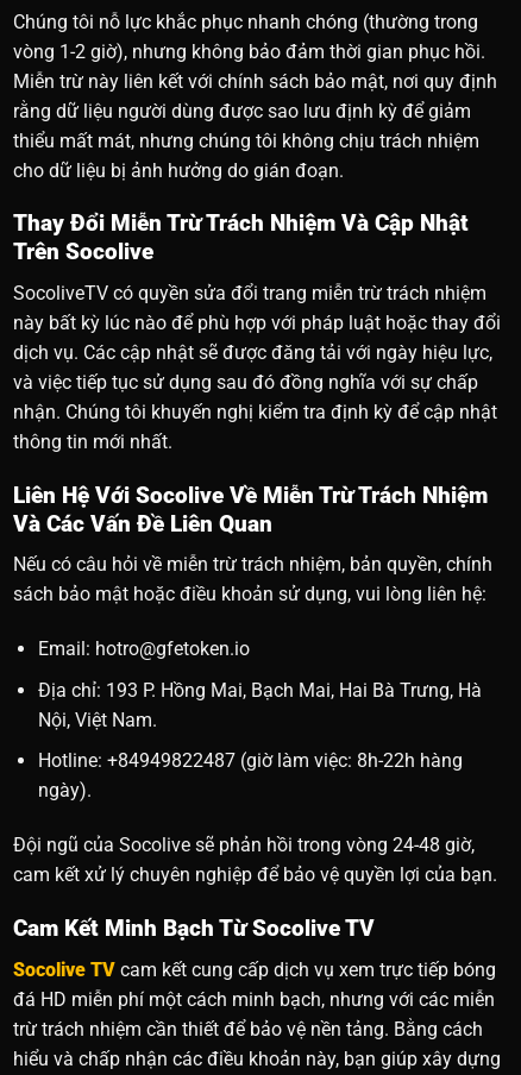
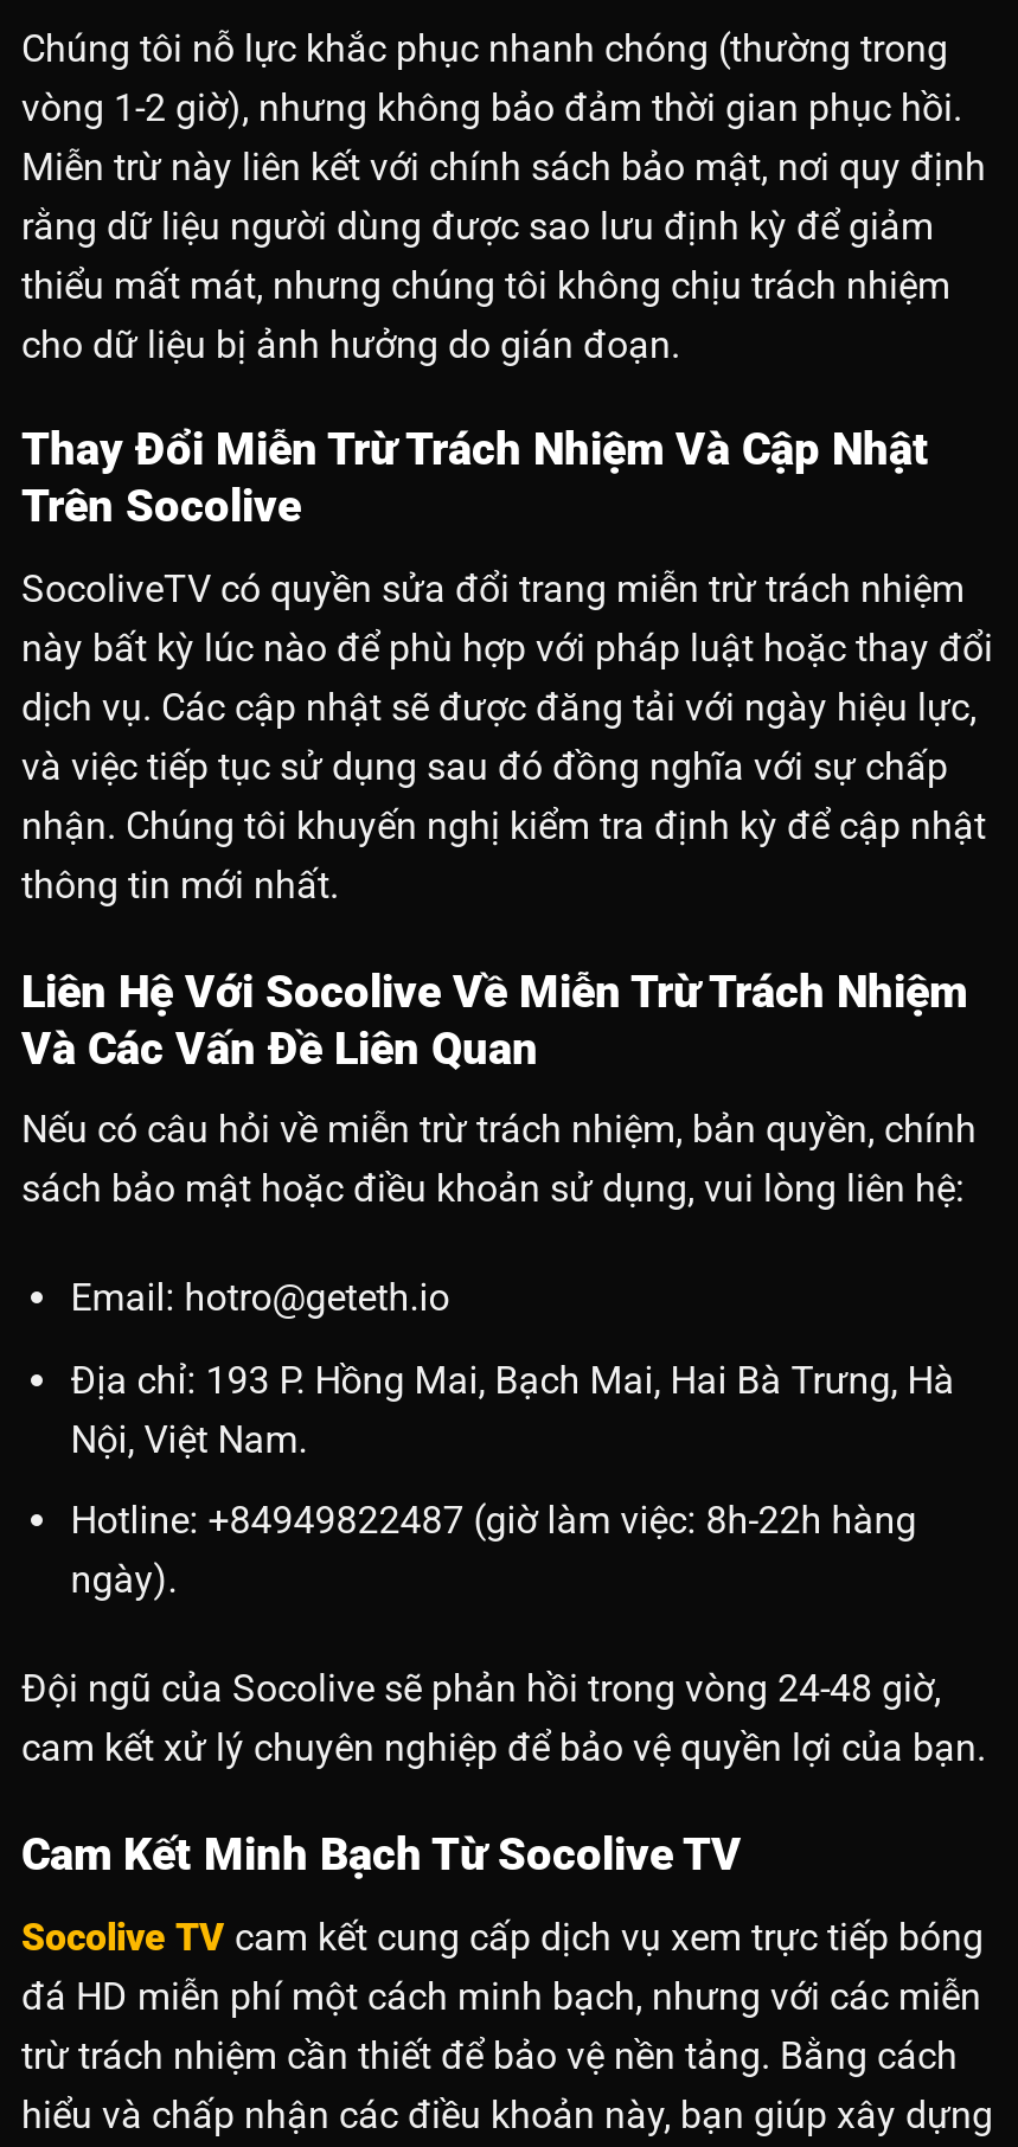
- Email: hotro@gfetoken.io
+ Email: hotro@geteth.io
